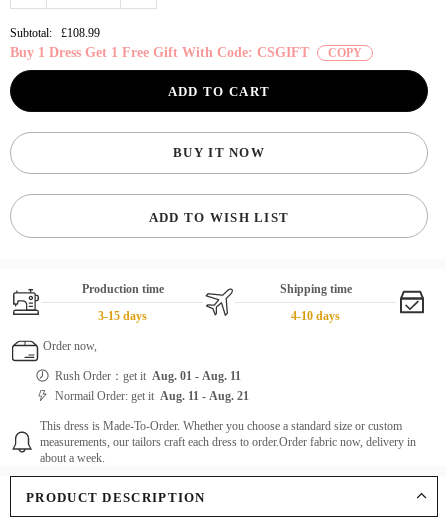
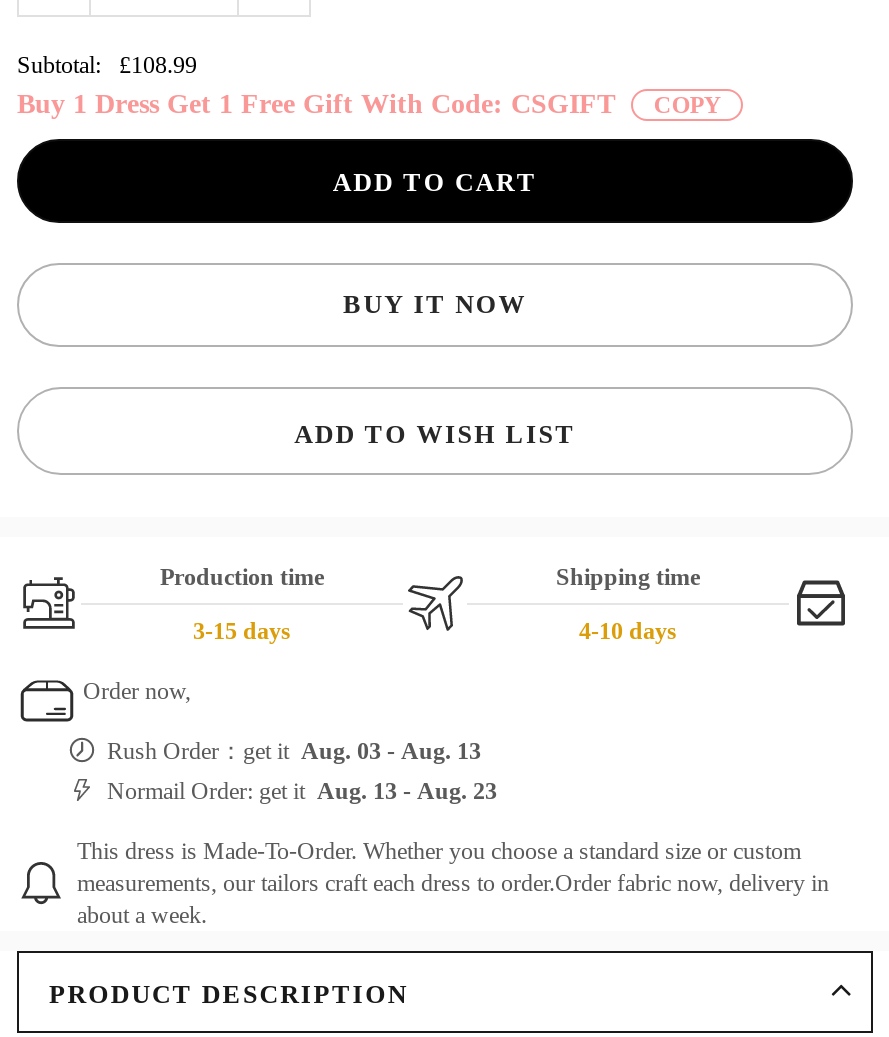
- Rush Order：get it Aug. 01 - Aug. 11
+ Rush Order：get it Aug. 03 - Aug. 13

- Normail Order: get it Aug. 11 - Aug. 21
+ Normail Order: get it Aug. 13 - Aug. 23
